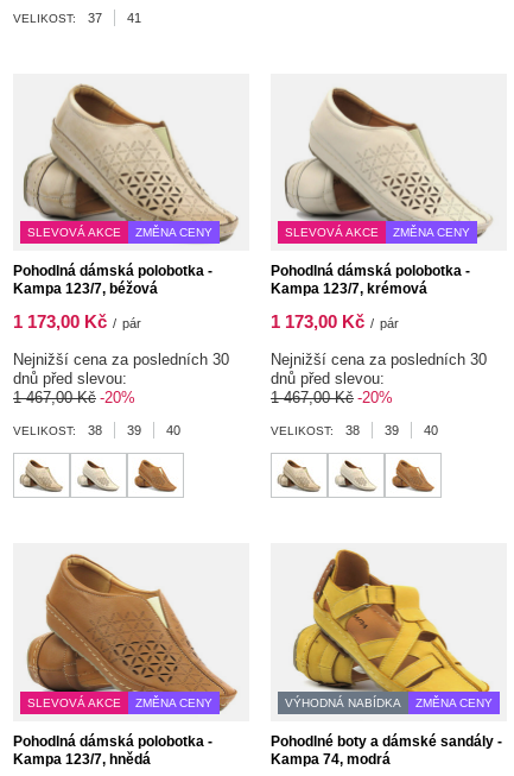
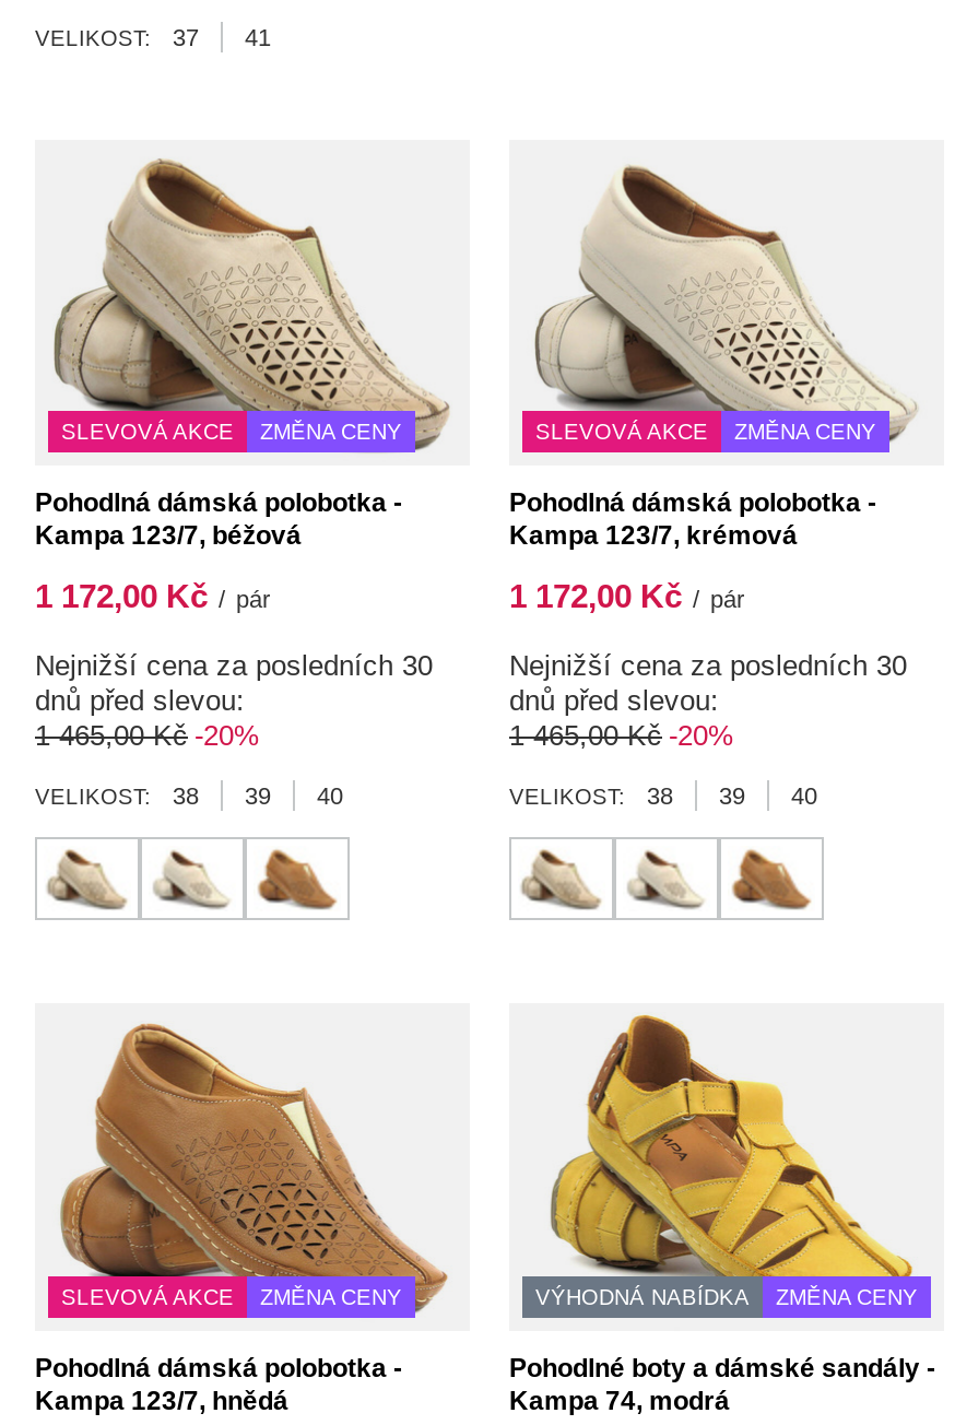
- 1 173,00 Kč / pár
+ 1 172,00 Kč / pár

- 1 173,00 Kč / pár
+ 1 172,00 Kč / pár

- 1 467,00 Kč -20%
+ 1 465,00 Kč -20%

- 1 467,00 Kč -20%
+ 1 465,00 Kč -20%
